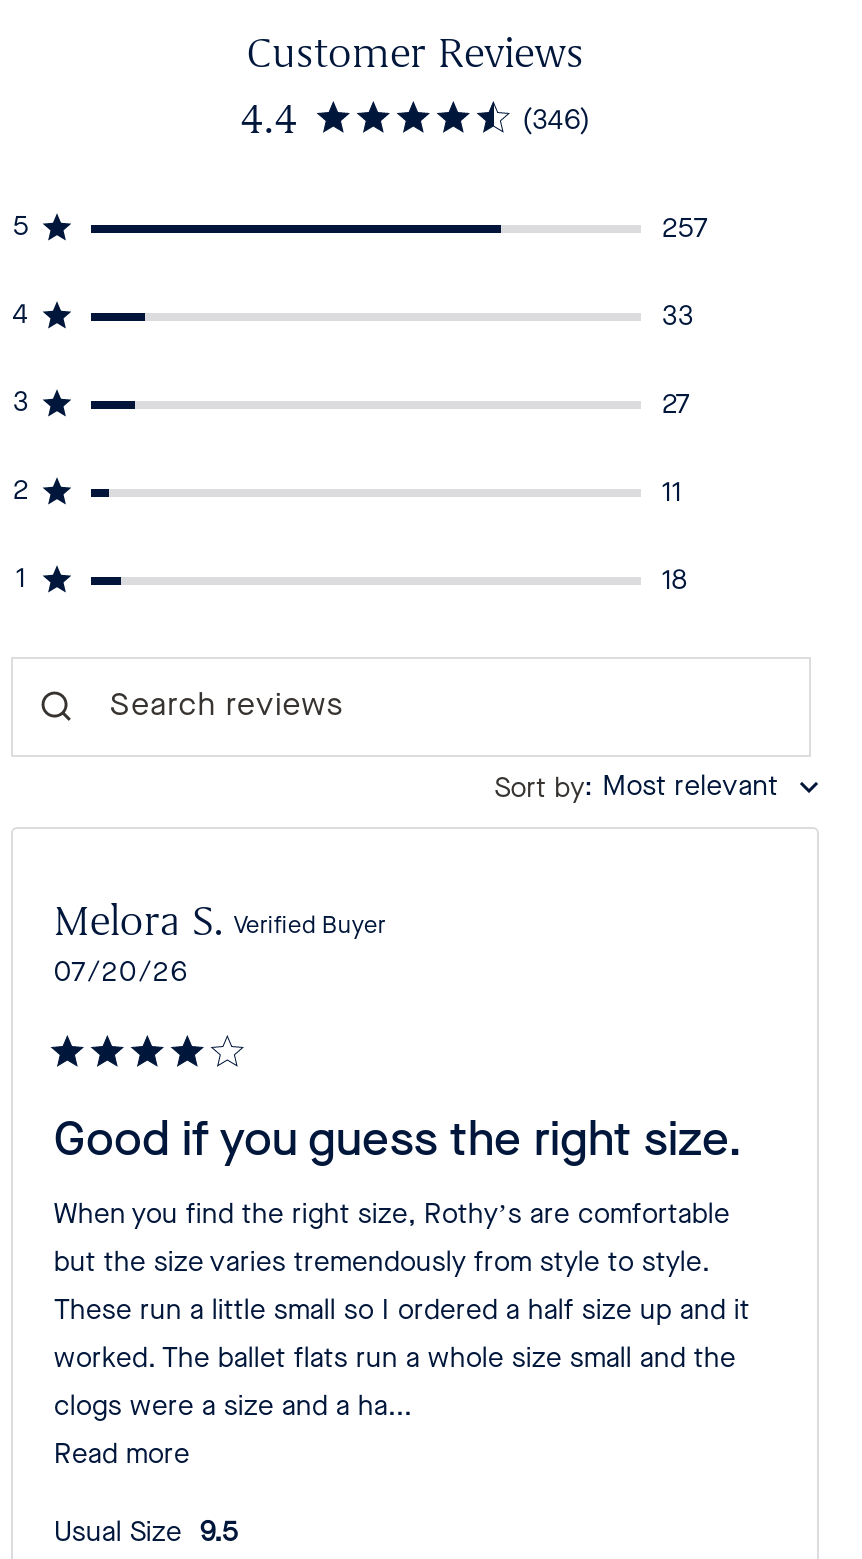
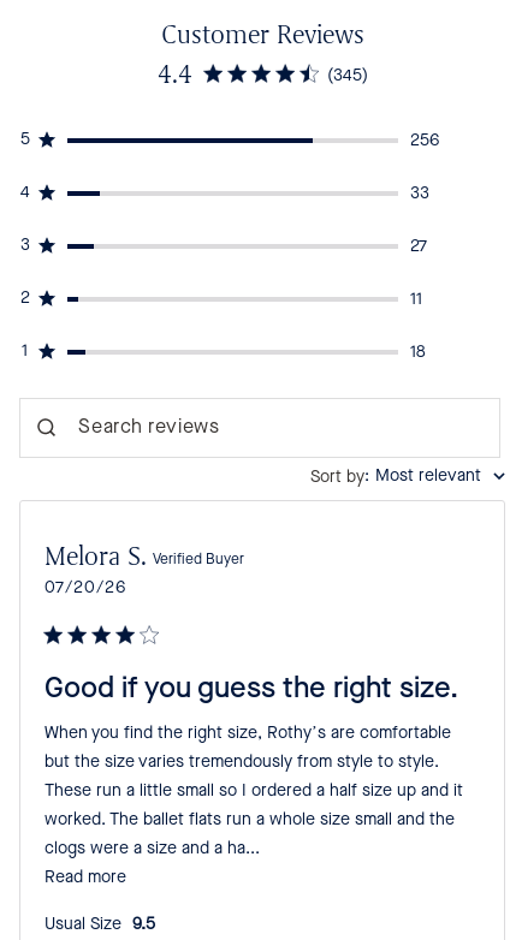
- (346)
+ (345)

- 257
+ 256
